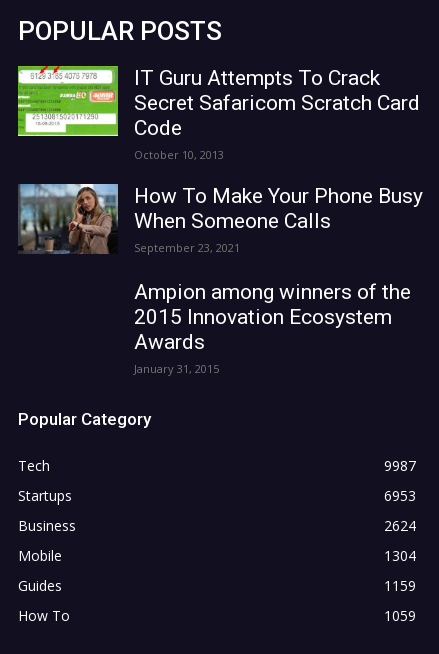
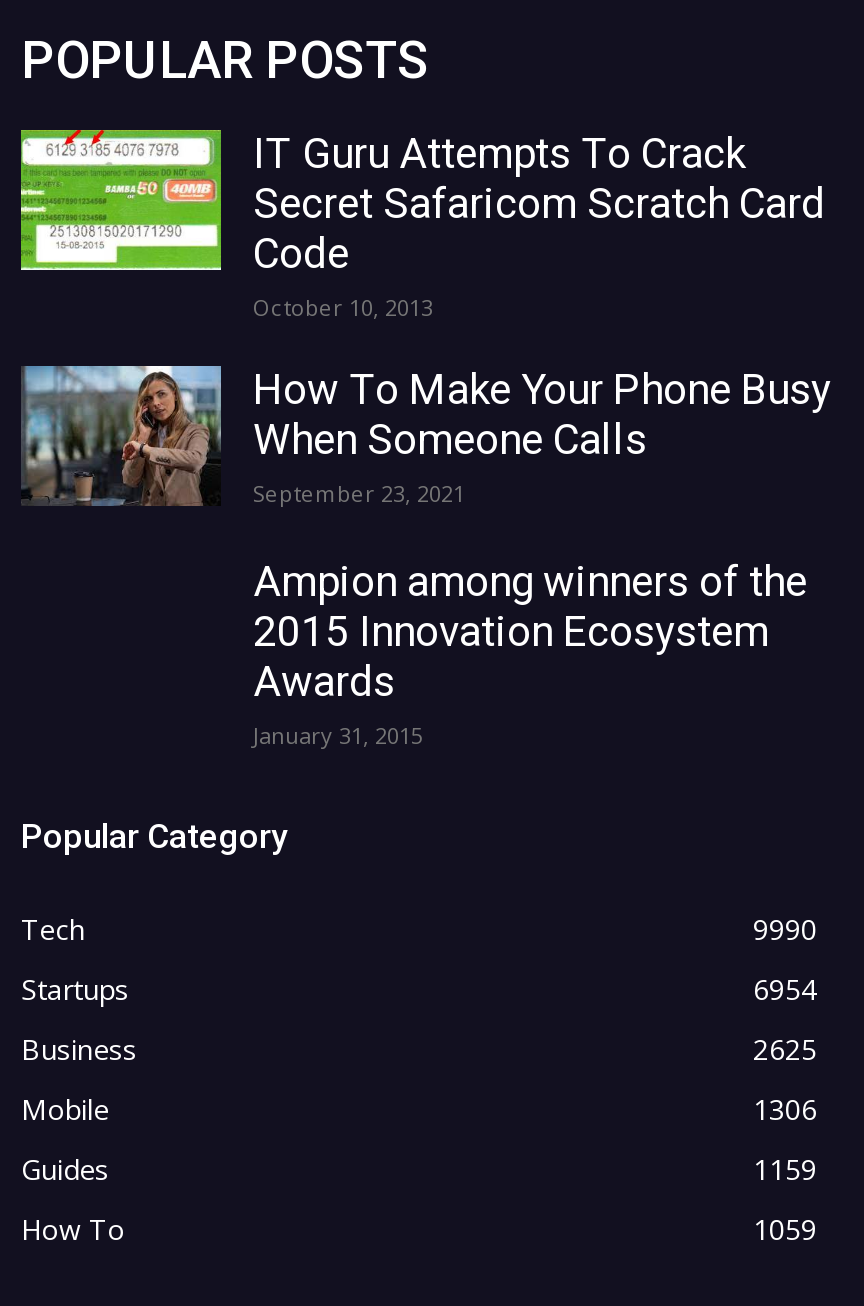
- 9987
+ 9990

- 6953
+ 6954

- 2624
+ 2625

- 1304
+ 1306
